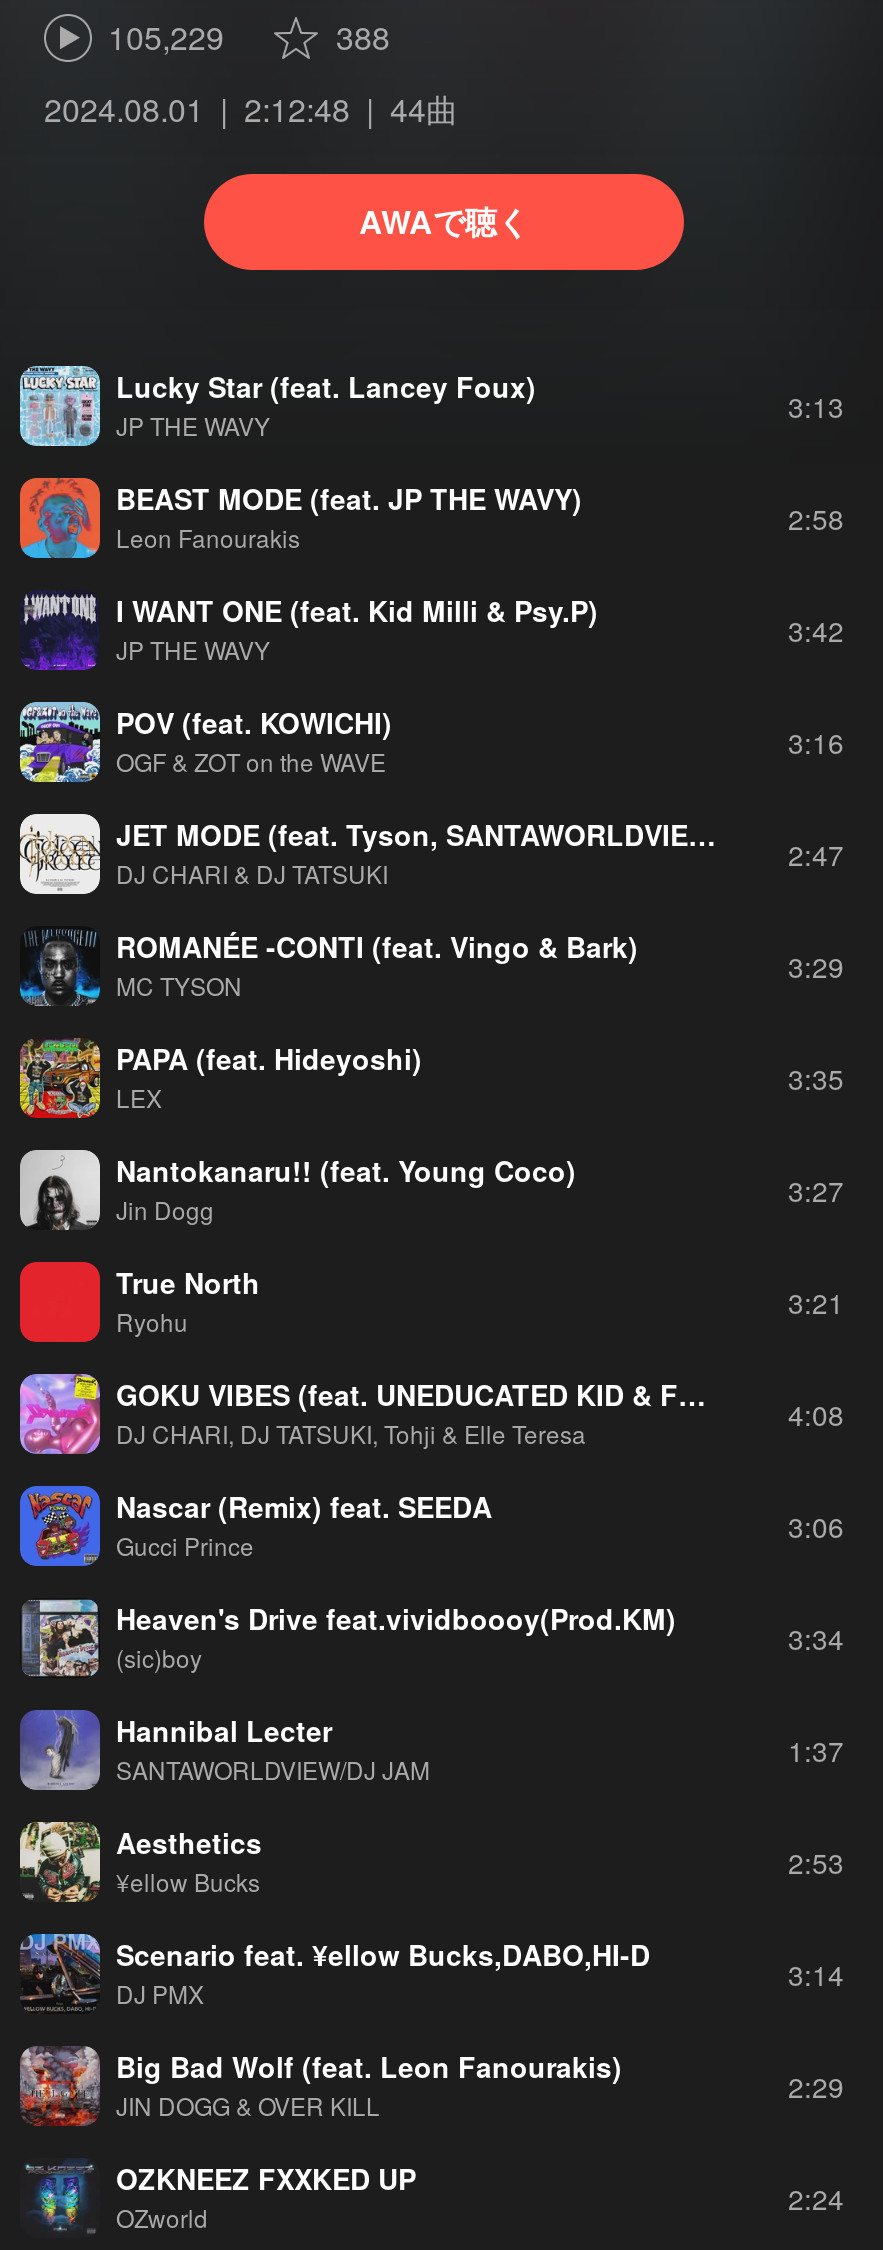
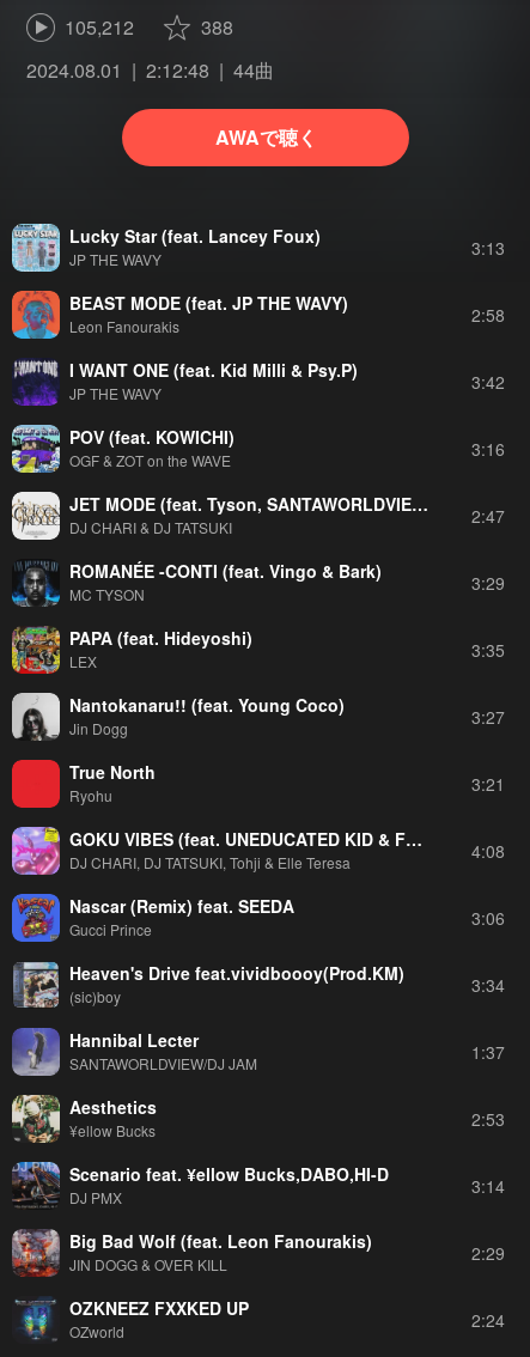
- 105,229
+ 105,212
